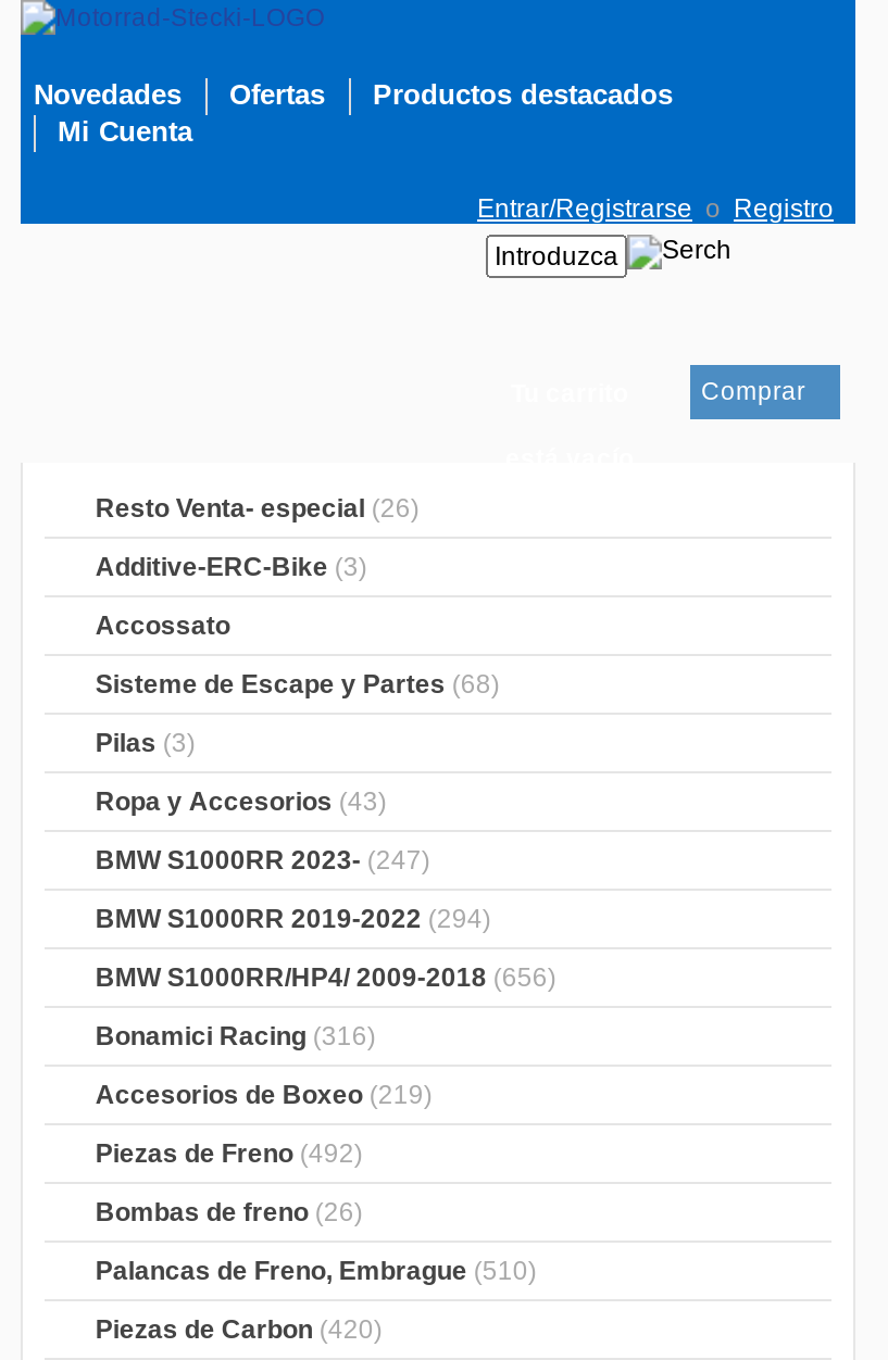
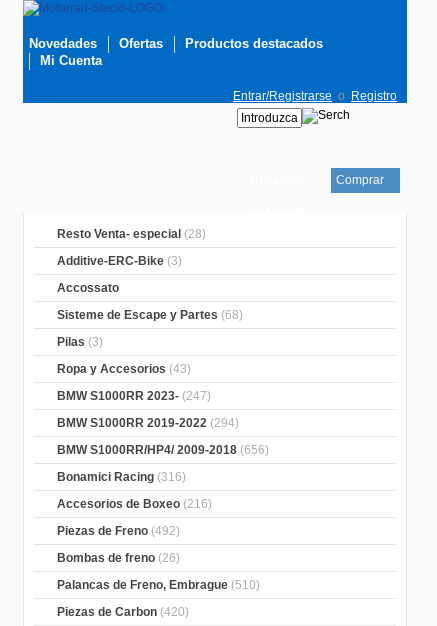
- Resto Venta- especial (26)
+ Resto Venta- especial (28)

- Accesorios de Boxeo (219)
+ Accesorios de Boxeo (216)
